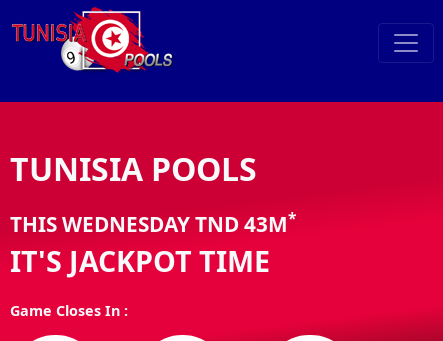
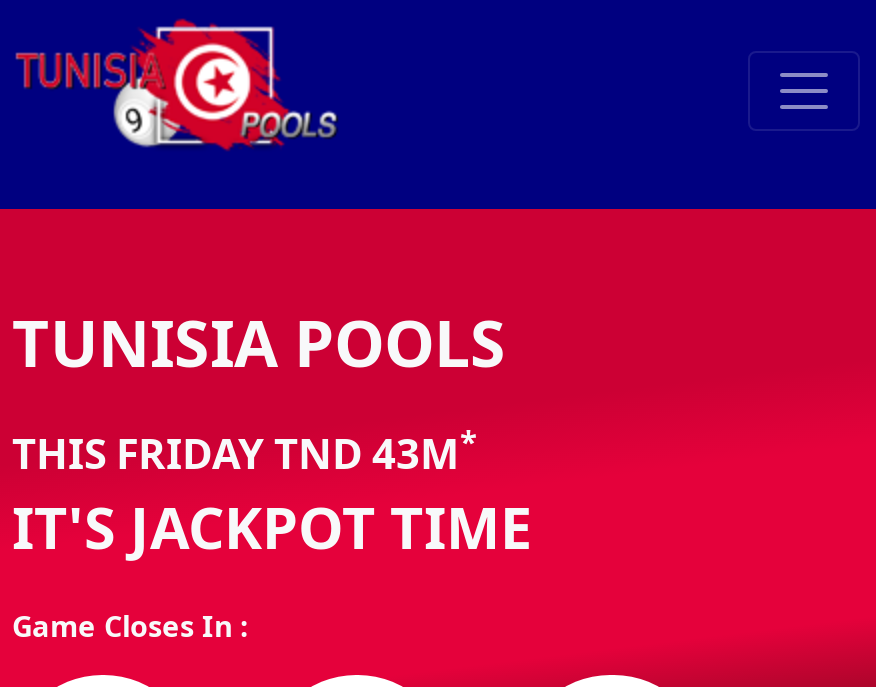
- THIS WEDNESDAY TND 43M*
+ THIS FRIDAY TND 43M*
